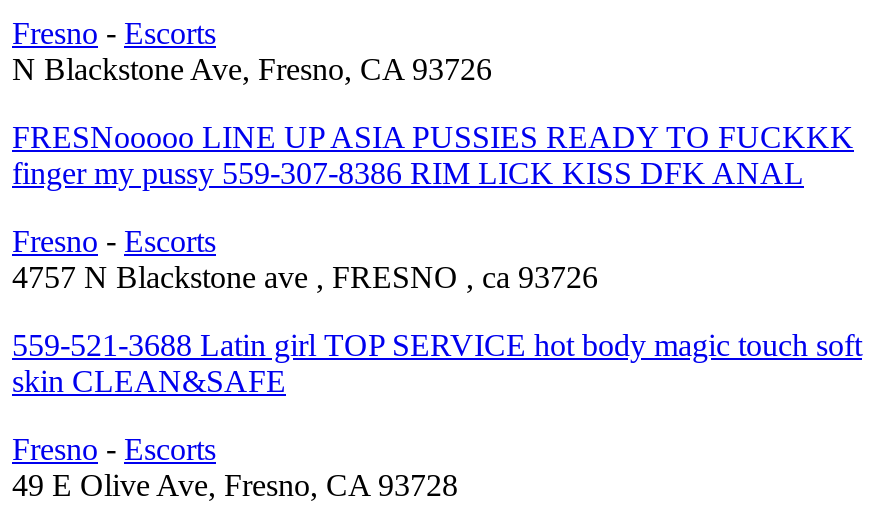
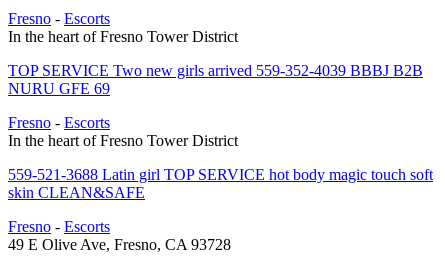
- N Blackstone Ave, Fresno, CA 93726
+ In the heart of Fresno Tower District

- FRESNooooo LINE UP ASIA PUSSIES READY TO FUCKKK
- finger my pussy 559-307-8386 RIM LICK KISS DFK ANAL
+ TOP SERVICE Two new girls arrived 559-352-4039 BBBJ B2B
+ NURU GFE 69

- 4757 N Blackstone ave , FRESNO , ca 93726
+ In the heart of Fresno Tower District
